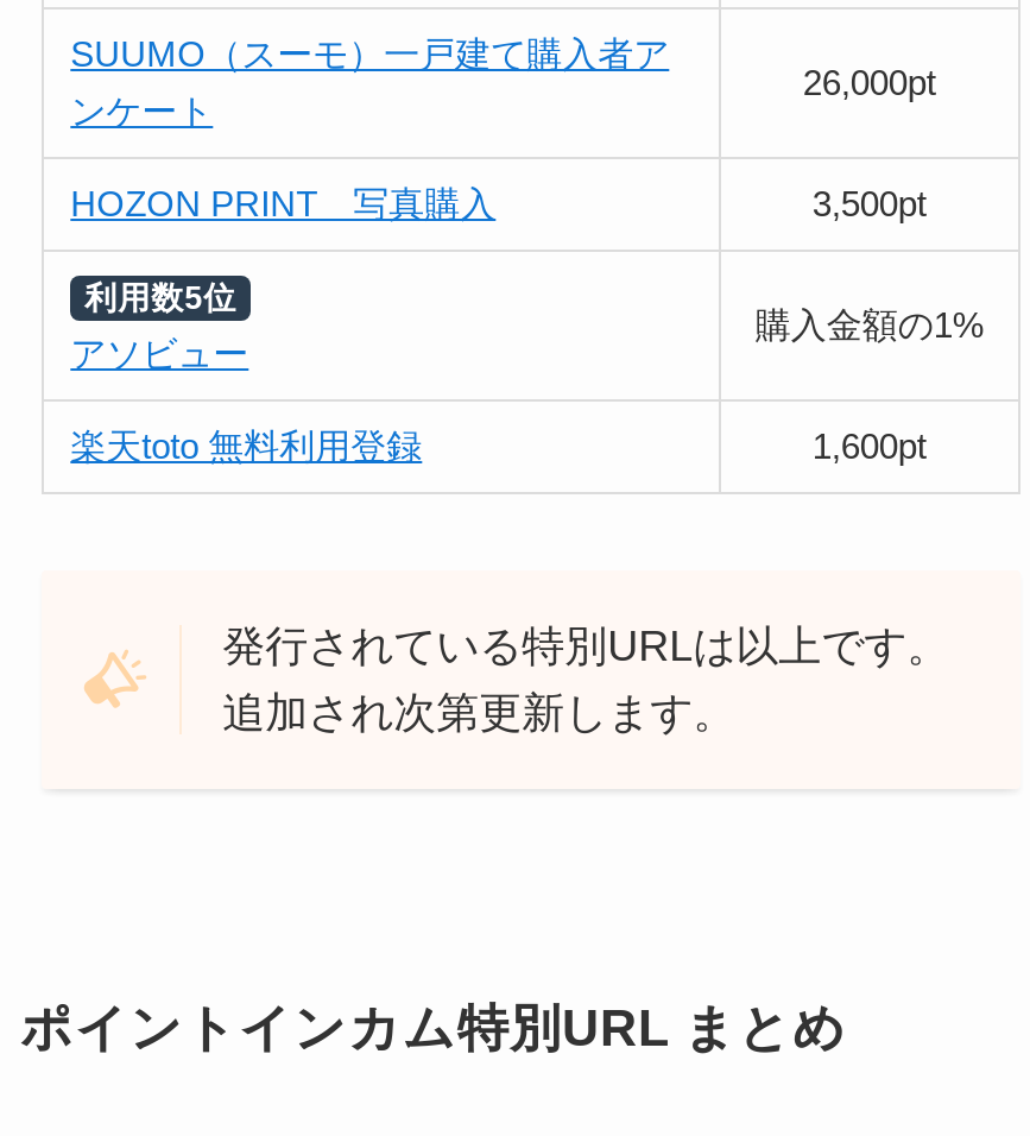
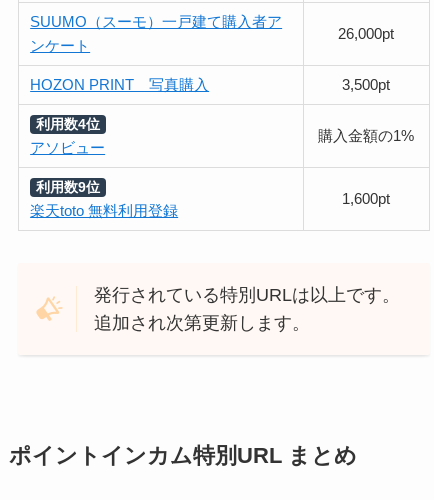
- 利用数5位
+ 利用数4位

+ 利用数9位
